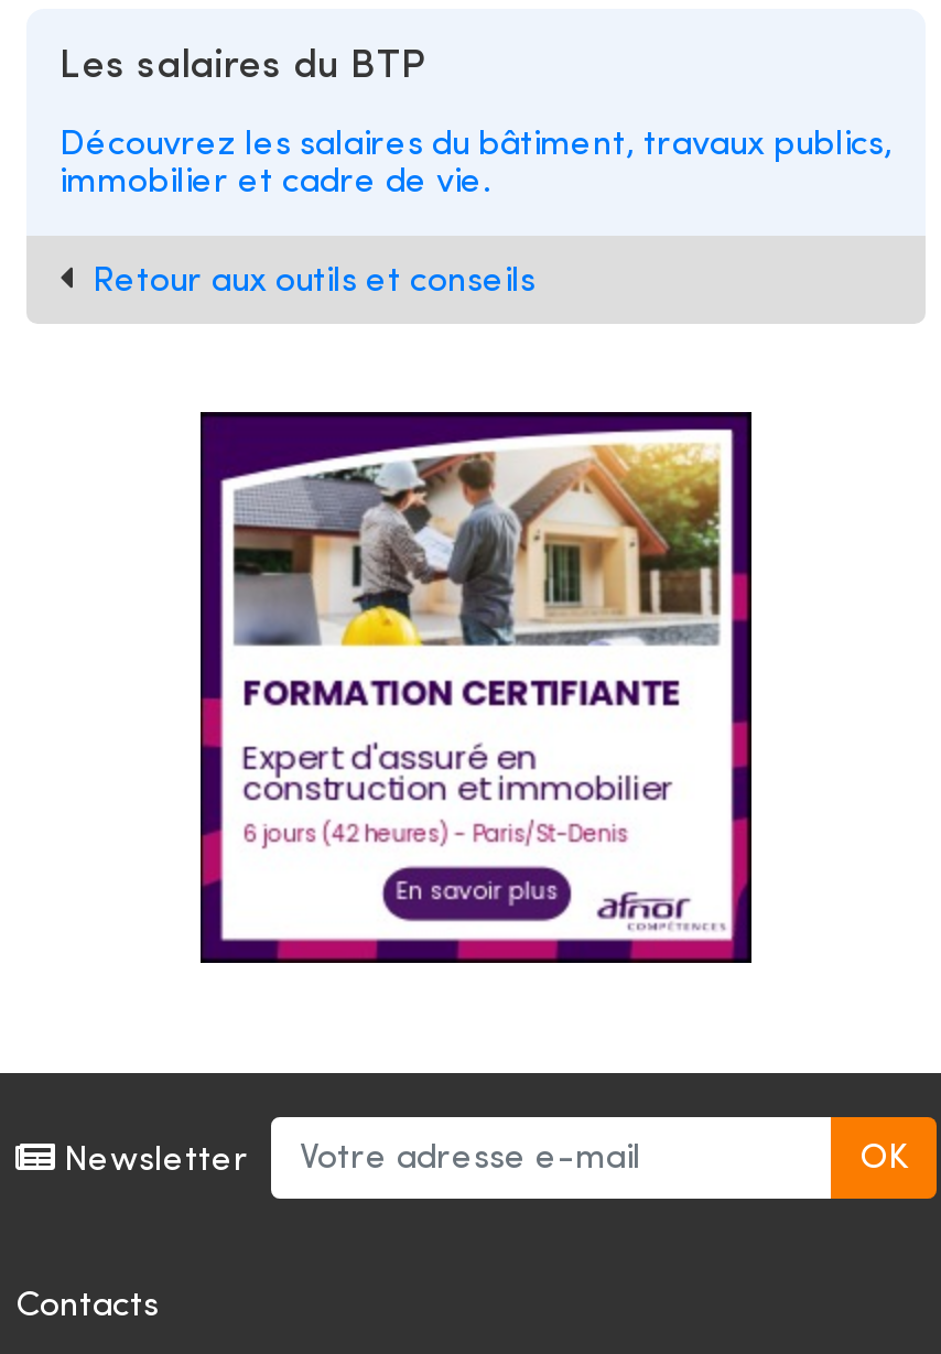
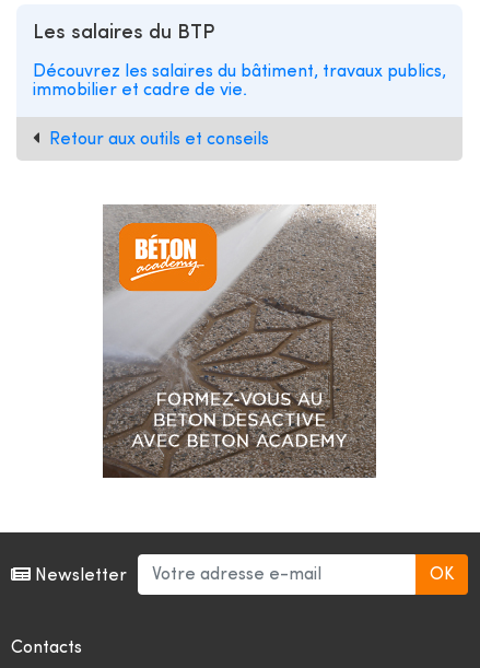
- [image]
+ [image]
